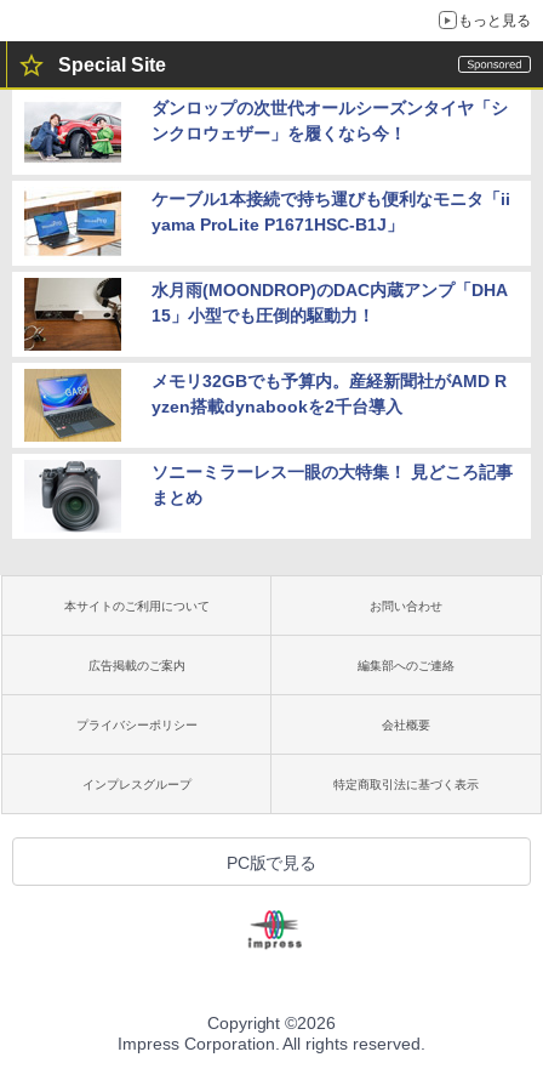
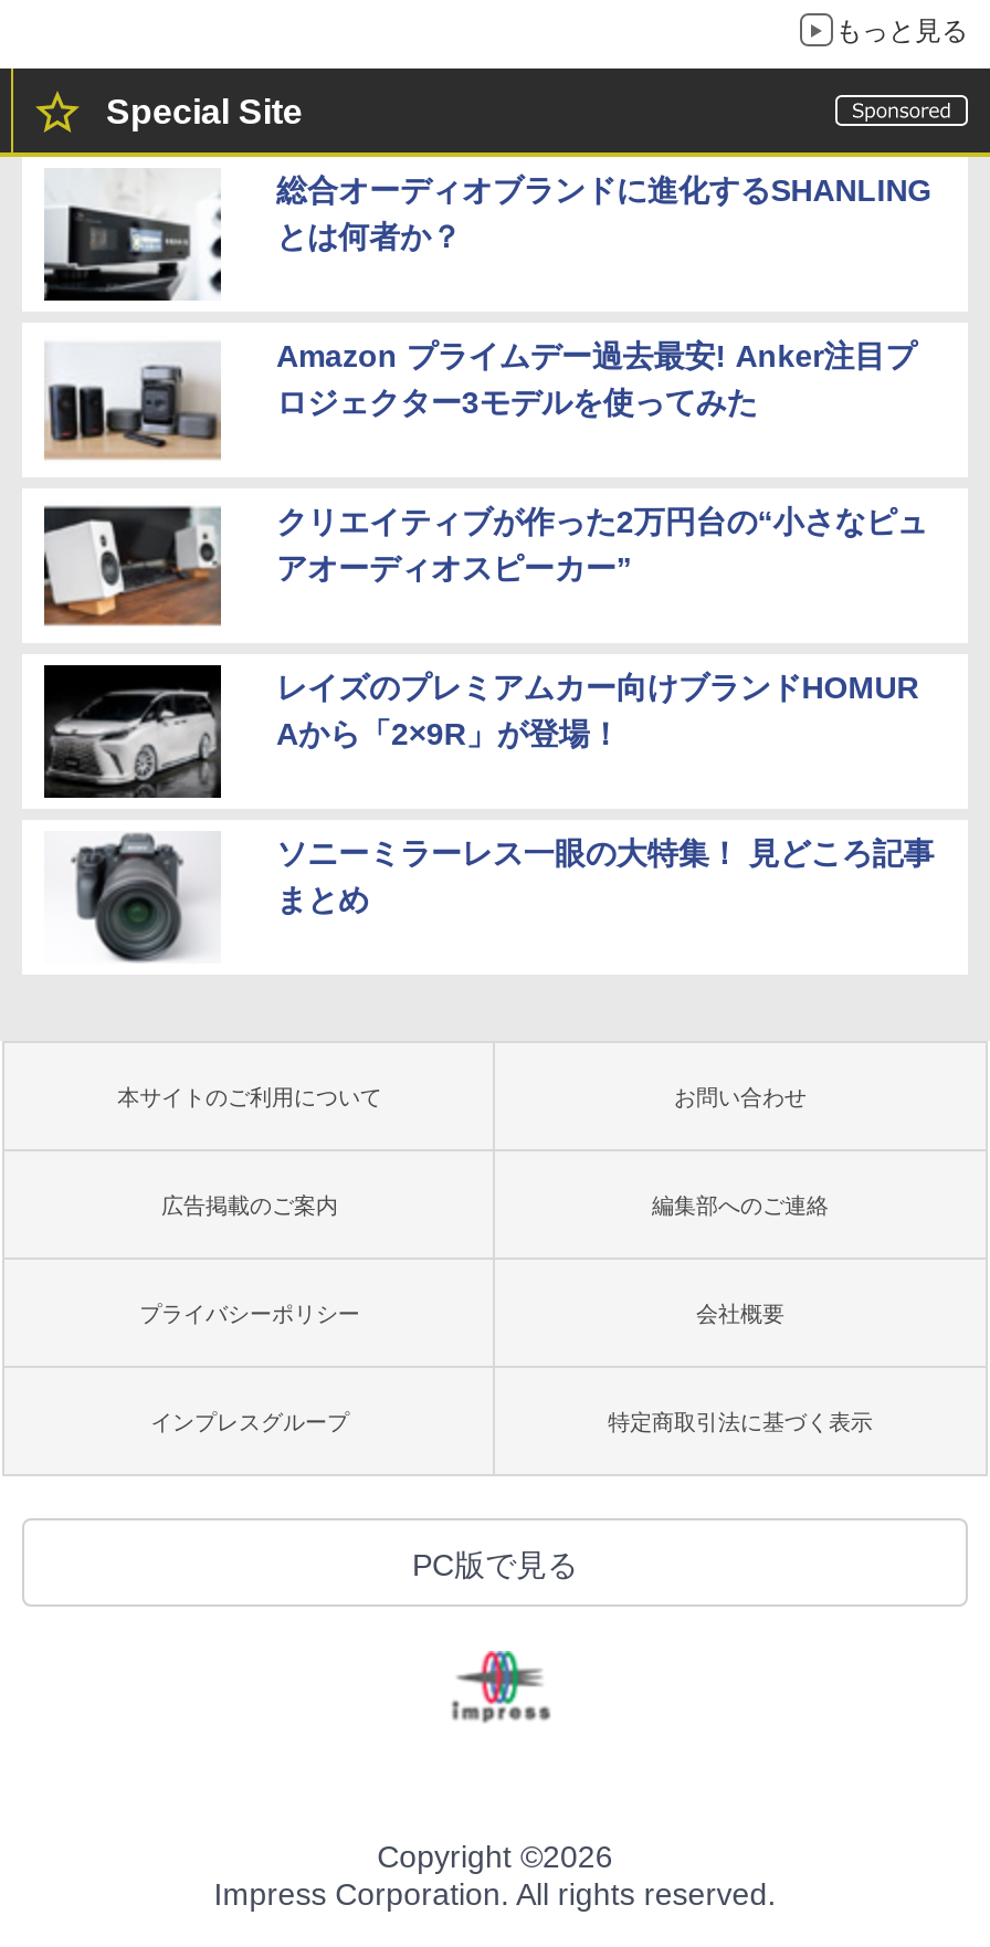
- [image]
- ダンロップの次世代オールシーズンタイヤ「シ
- ンクロウェザー」を履くなら今！
+ [image]
+ 総合オーディオブランドに進化するSHANLING
+ とは何者か？

- [image]
- ケーブル1本接続で持ち運びも便利なモニタ「ii
- yama ProLite P1671HSC-B1J」
+ [image]
+ Amazon プライムデー過去最安! Anker注目プ
+ ロジェクター3モデルを使ってみた

- [image]
- 水月雨(MOONDROP)のDAC内蔵アンプ「DHA
- 15」小型でも圧倒的駆動力！
+ [image]
+ クリエイティブが作った2万円台の“小さなピュ
+ アオーディオスピーカー”

- [image]
- メモリ32GBでも予算内。産経新聞社がAMD R
- yzen搭載dynabookを2千台導入
+ [image]
+ レイズのプレミアムカー向けブランドHOMUR
+ Aから「2×9R」が登場！
